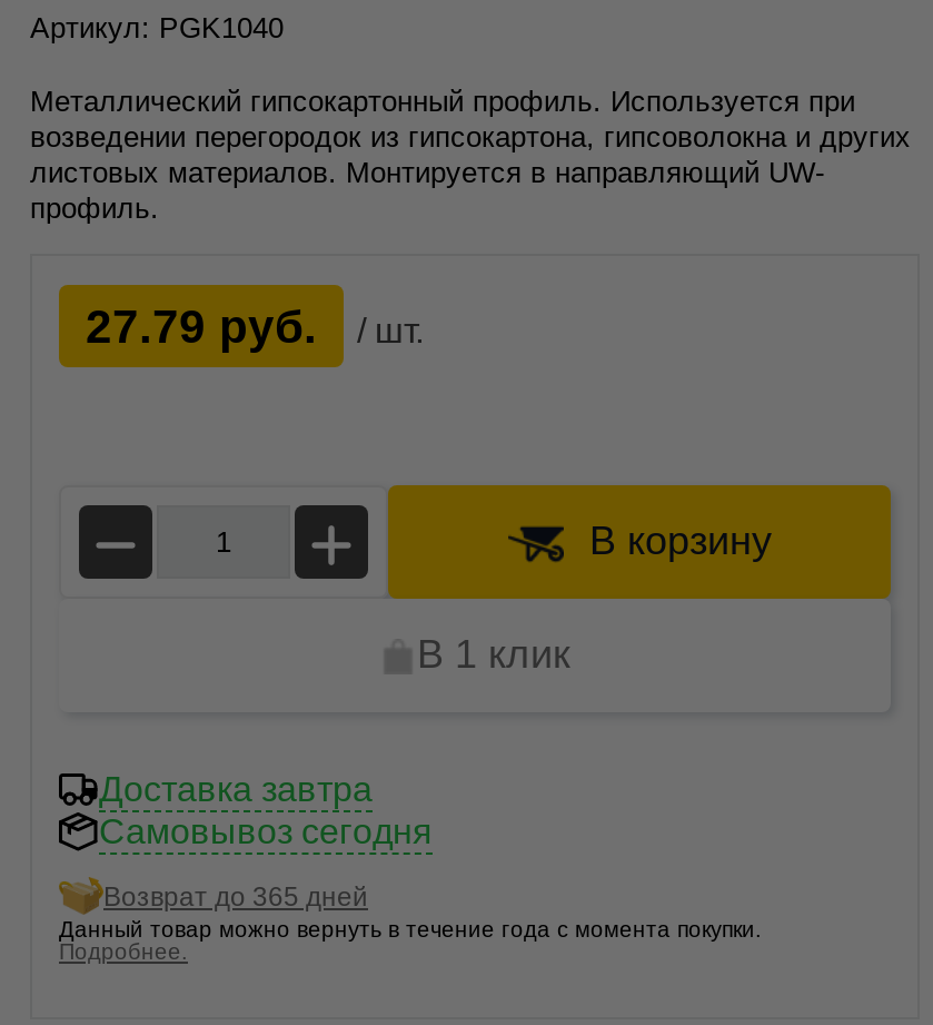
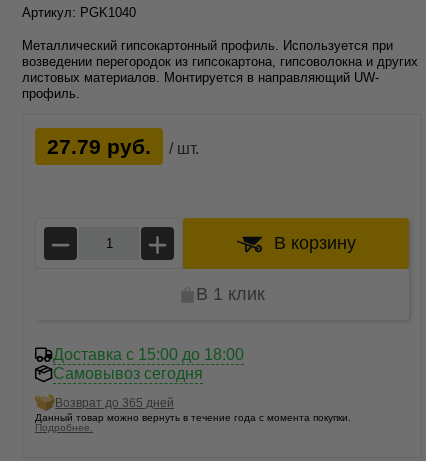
- Доставка завтра
+ Доставка c 15:00 до 18:00
